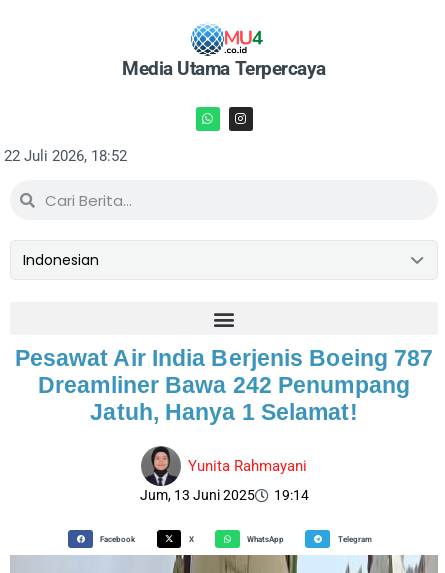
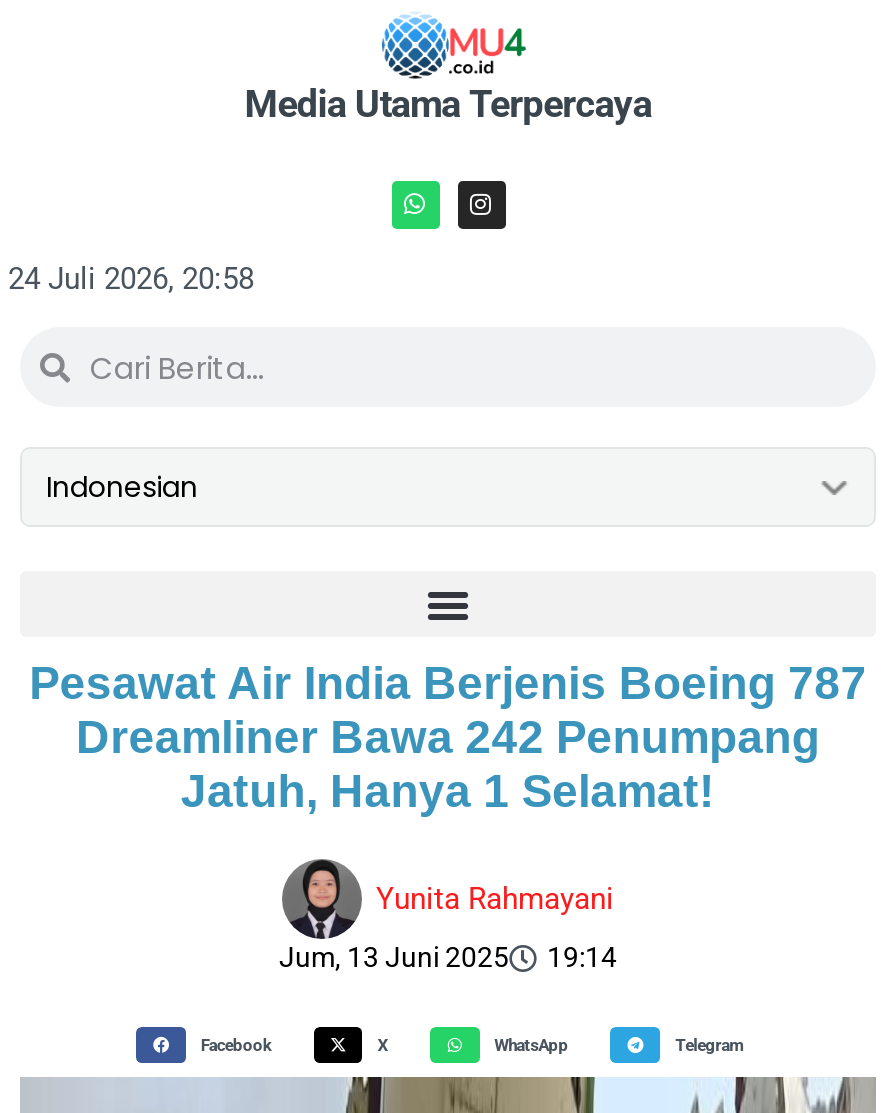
- 22 Juli 2026, 18:52
+ 24 Juli 2026, 20:58
